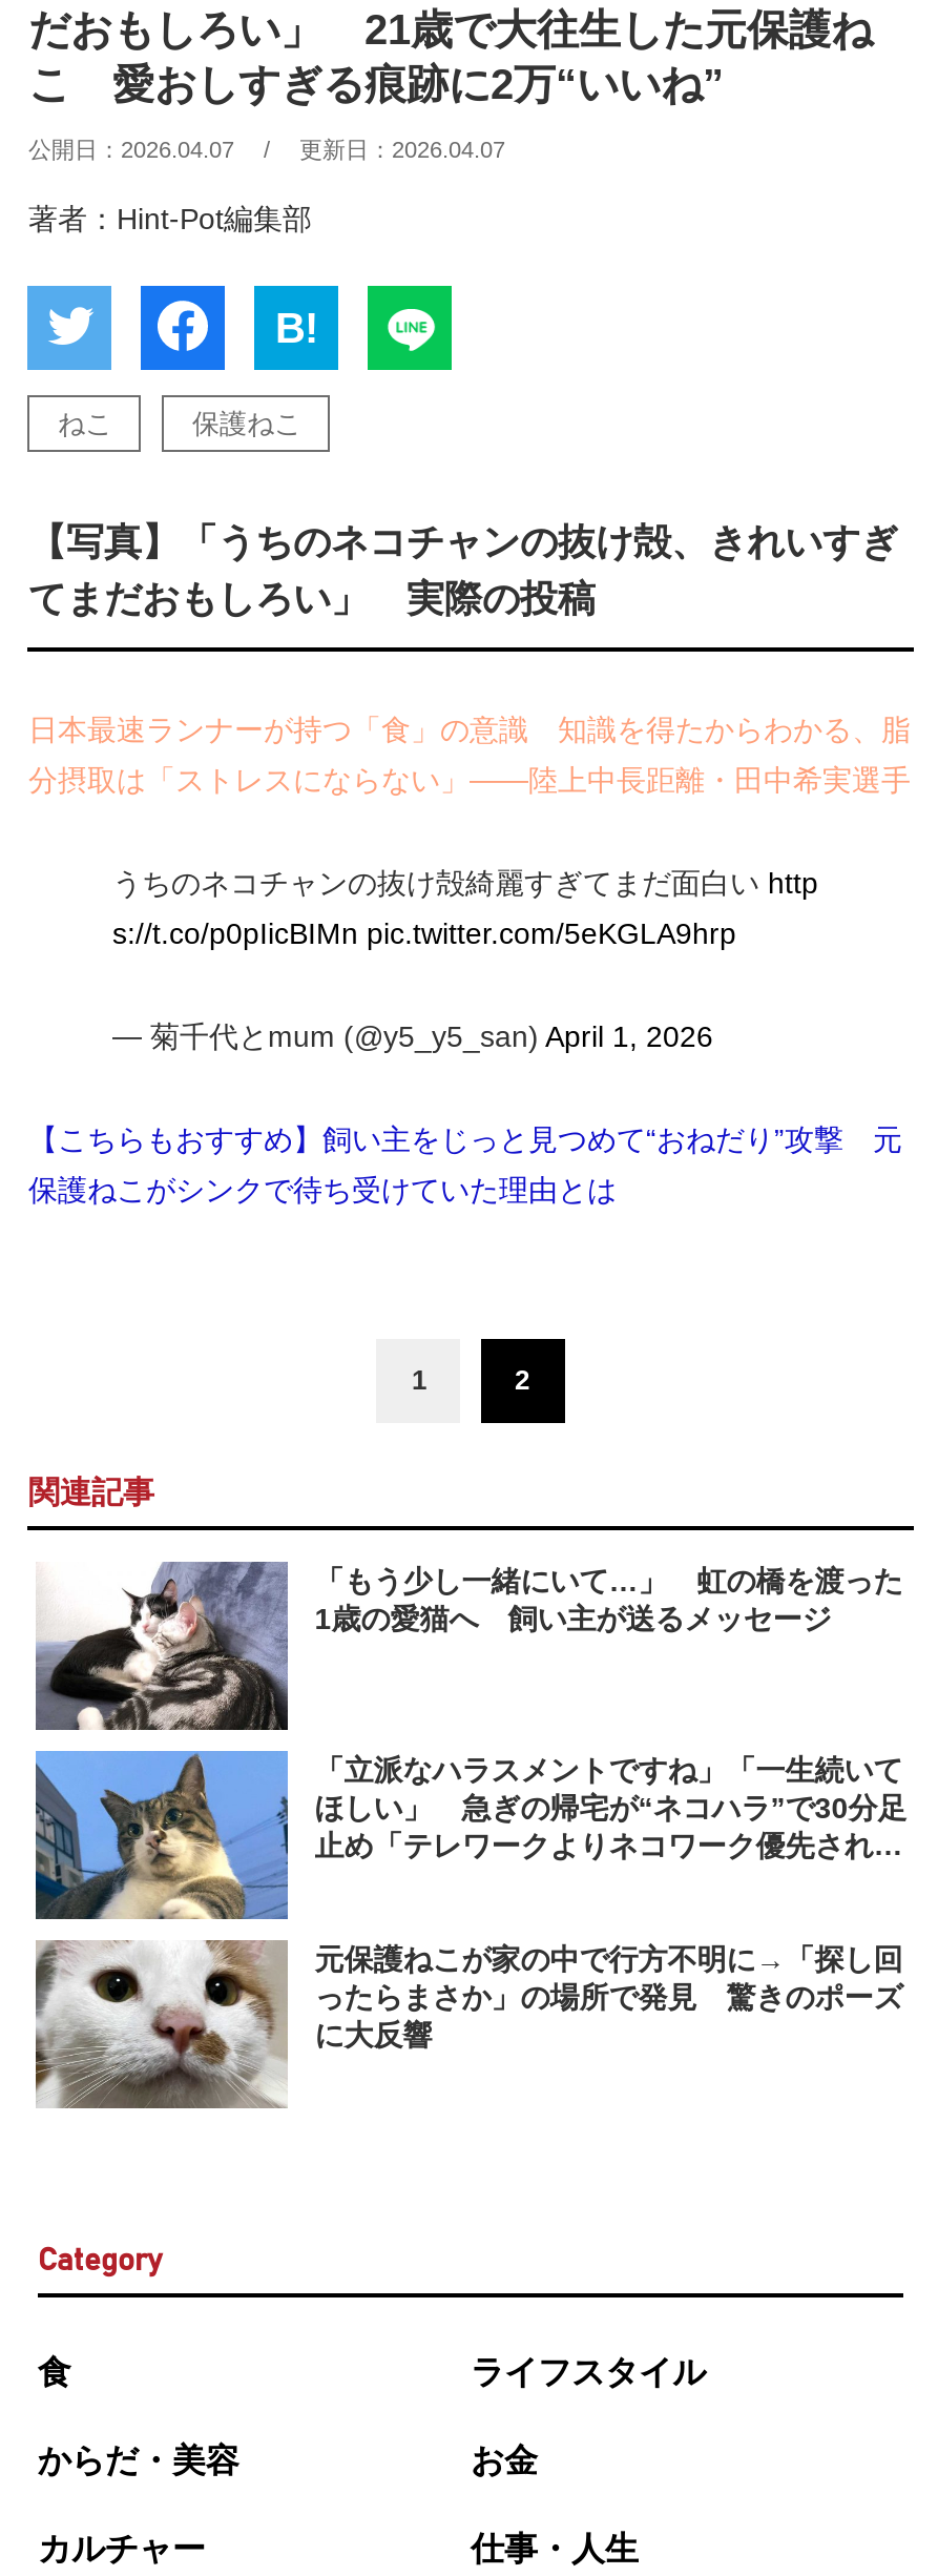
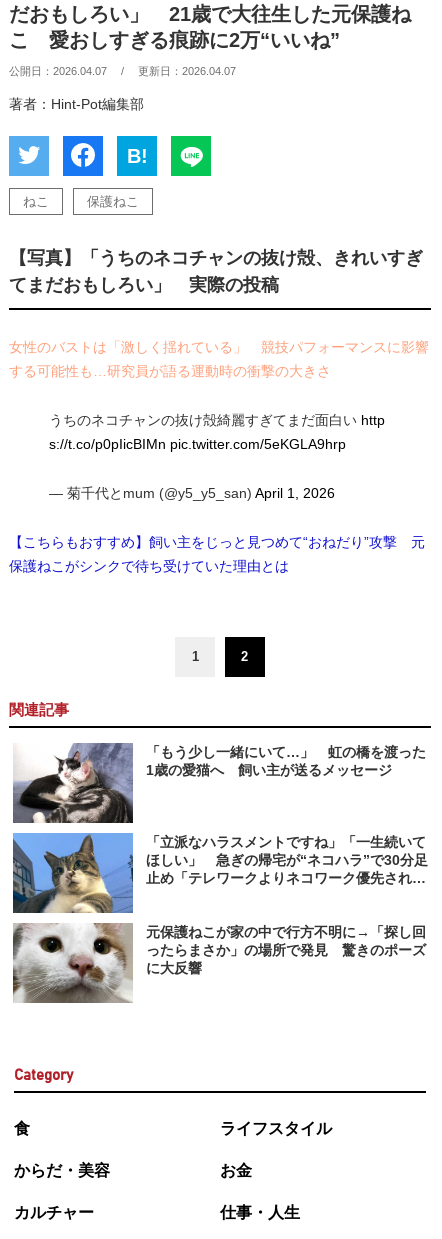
- 日本最速ランナーが持つ「食」の意識 知識を得たからわかる、脂
+ 女性のバストは「激しく揺れている」 競技パフォーマンスに影響

- 分摂取は「ストレスにならない」――陸上中長距離・田中希実選手
+ する可能性も…研究員が語る運動時の衝撃の大きさ
